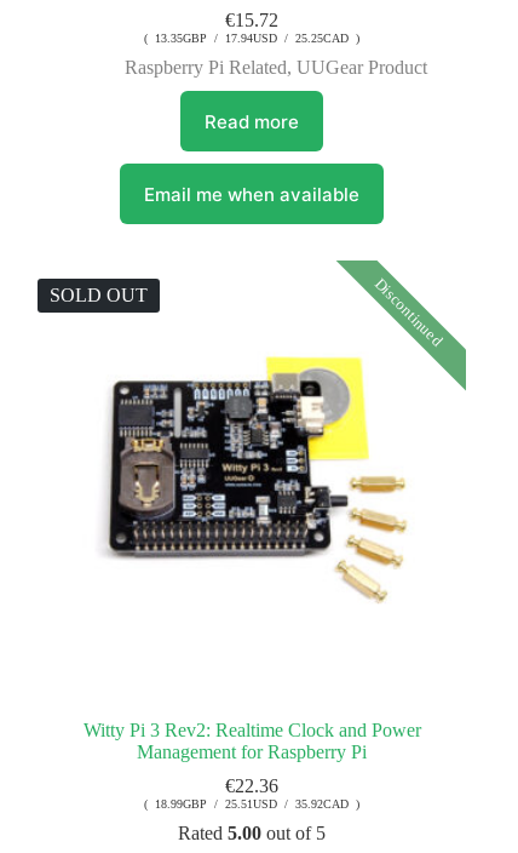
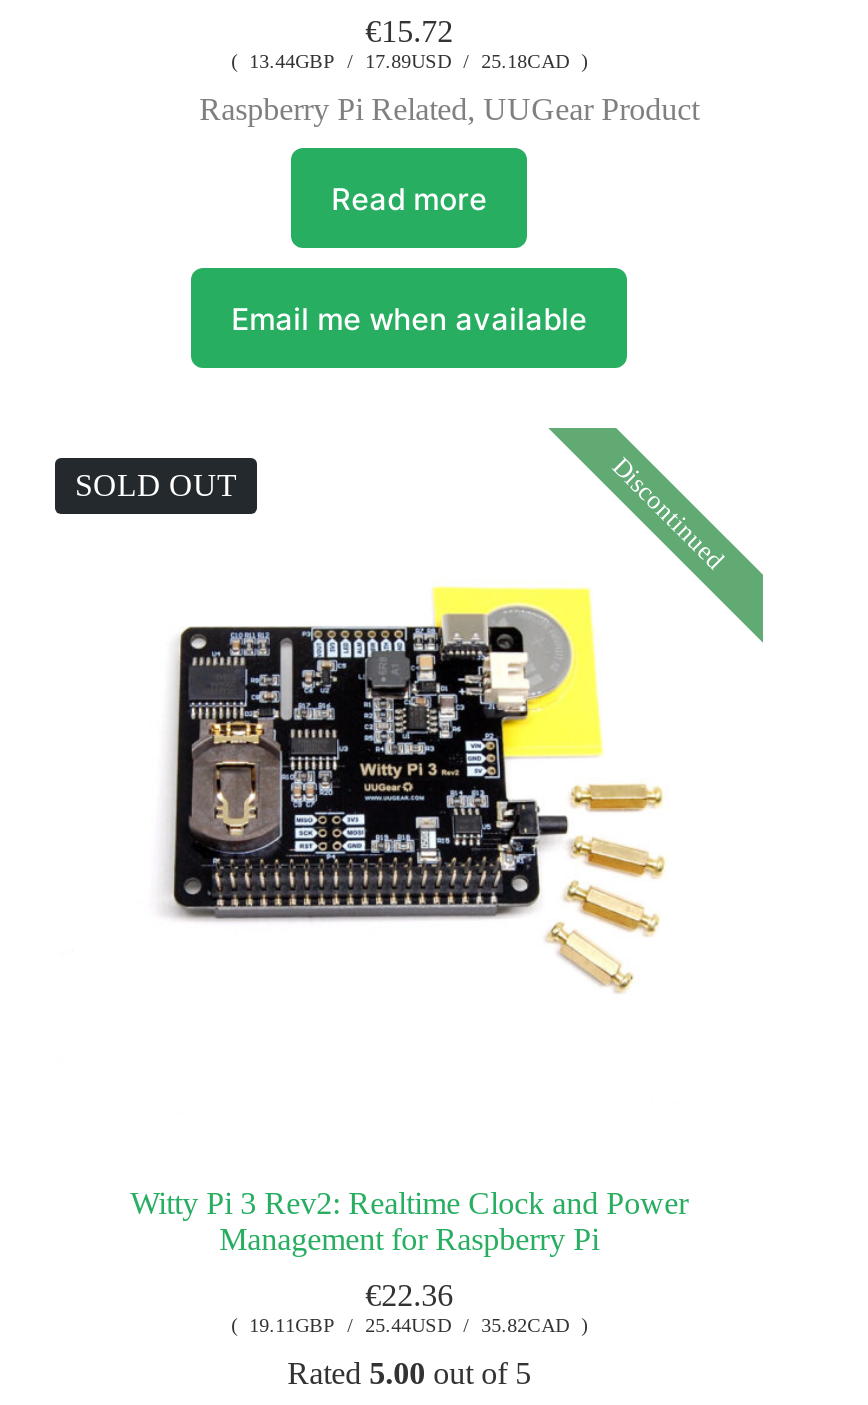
- ( 13.35GBP / 17.94USD / 25.25CAD )
+ ( 13.44GBP / 17.89USD / 25.18CAD )

- ( 18.99GBP / 25.51USD / 35.92CAD )
+ ( 19.11GBP / 25.44USD / 35.82CAD )
